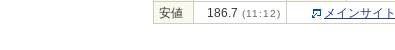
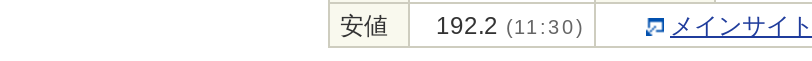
- 安値 186.7 (11:12)
+ 安値 192.2 (11:30)
